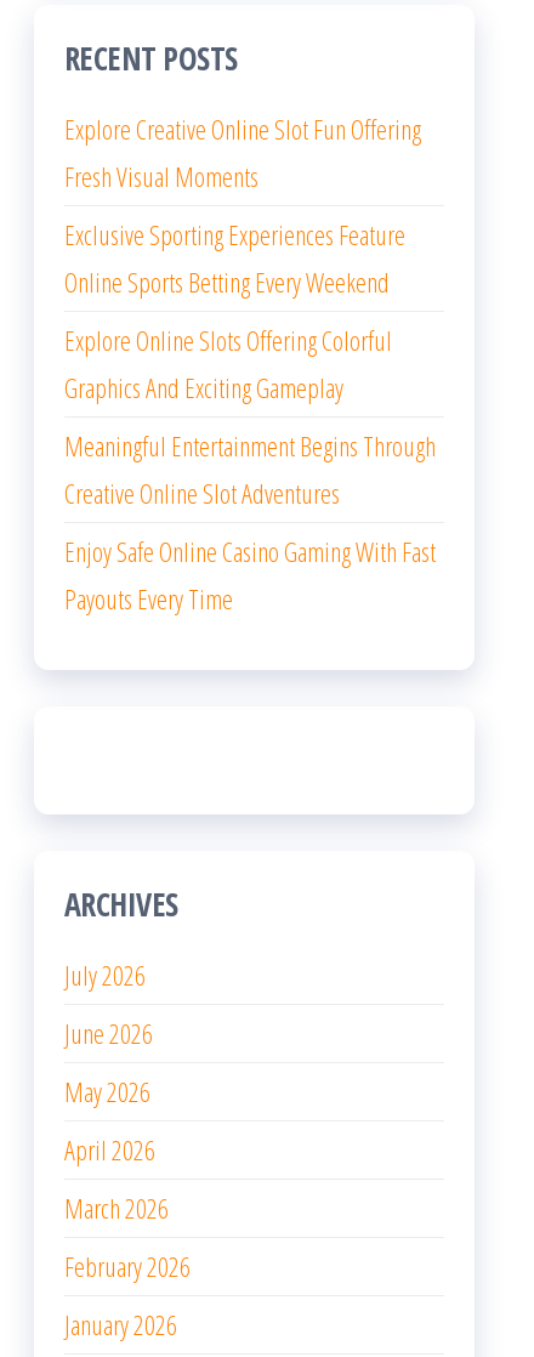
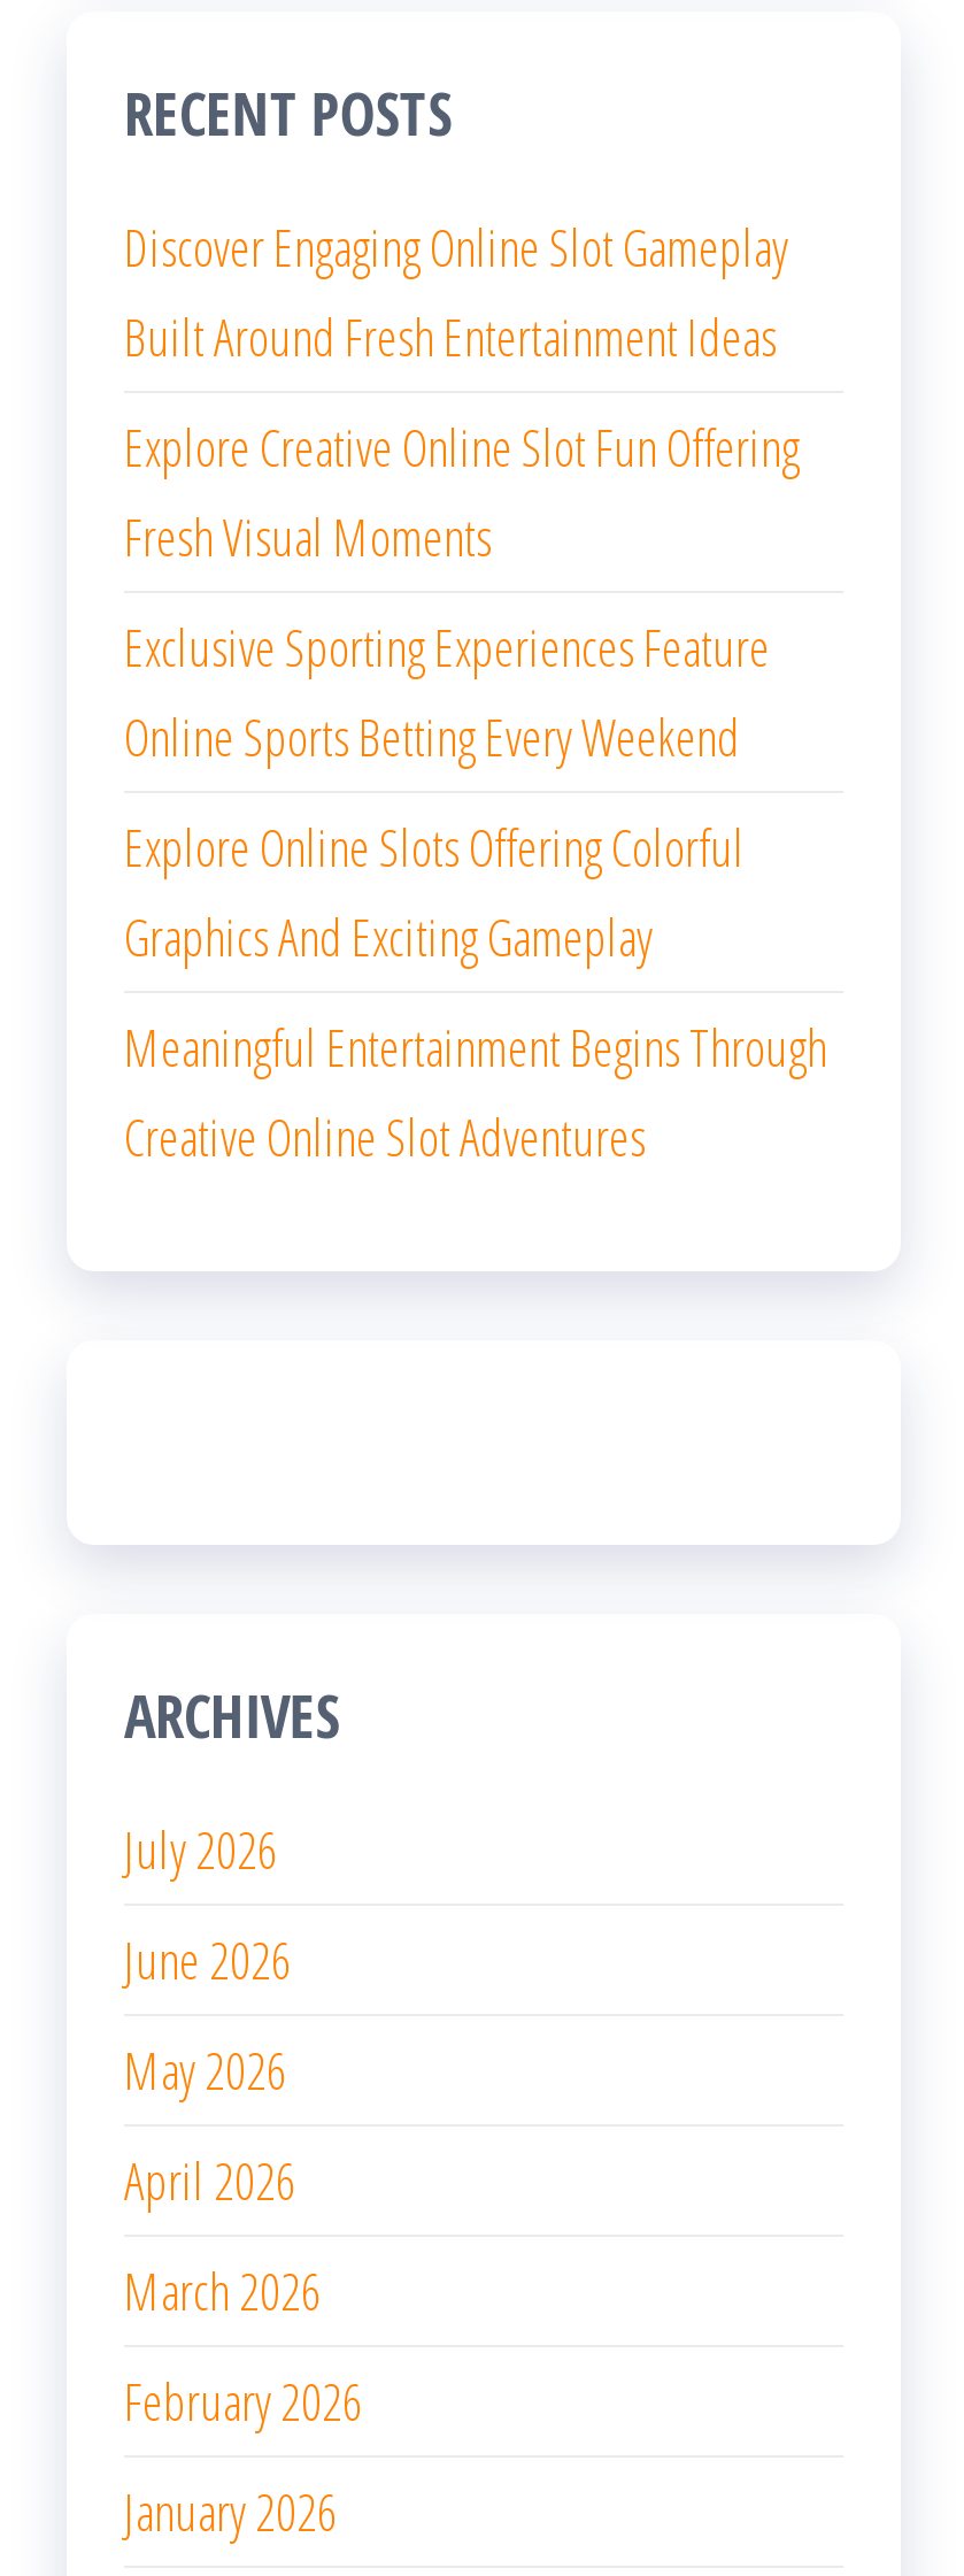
+ Discover Engaging Online Slot Gameplay
+ Built Around Fresh Entertainment Ideas

moved down: Explore Creative Online Slot Fun Offering | Fresh Visual Moments | Exclusive Sporting Experiences Feature | Online Sports Betting Every Weekend | Explore Online Slots Offering Colorful | Graphics And Exciting Gameplay | Meaningful Entertainment Begins Through | Creative Online Slot Adventures

- Enjoy Safe Online Casino Gaming With Fast
- Payouts Every Time
